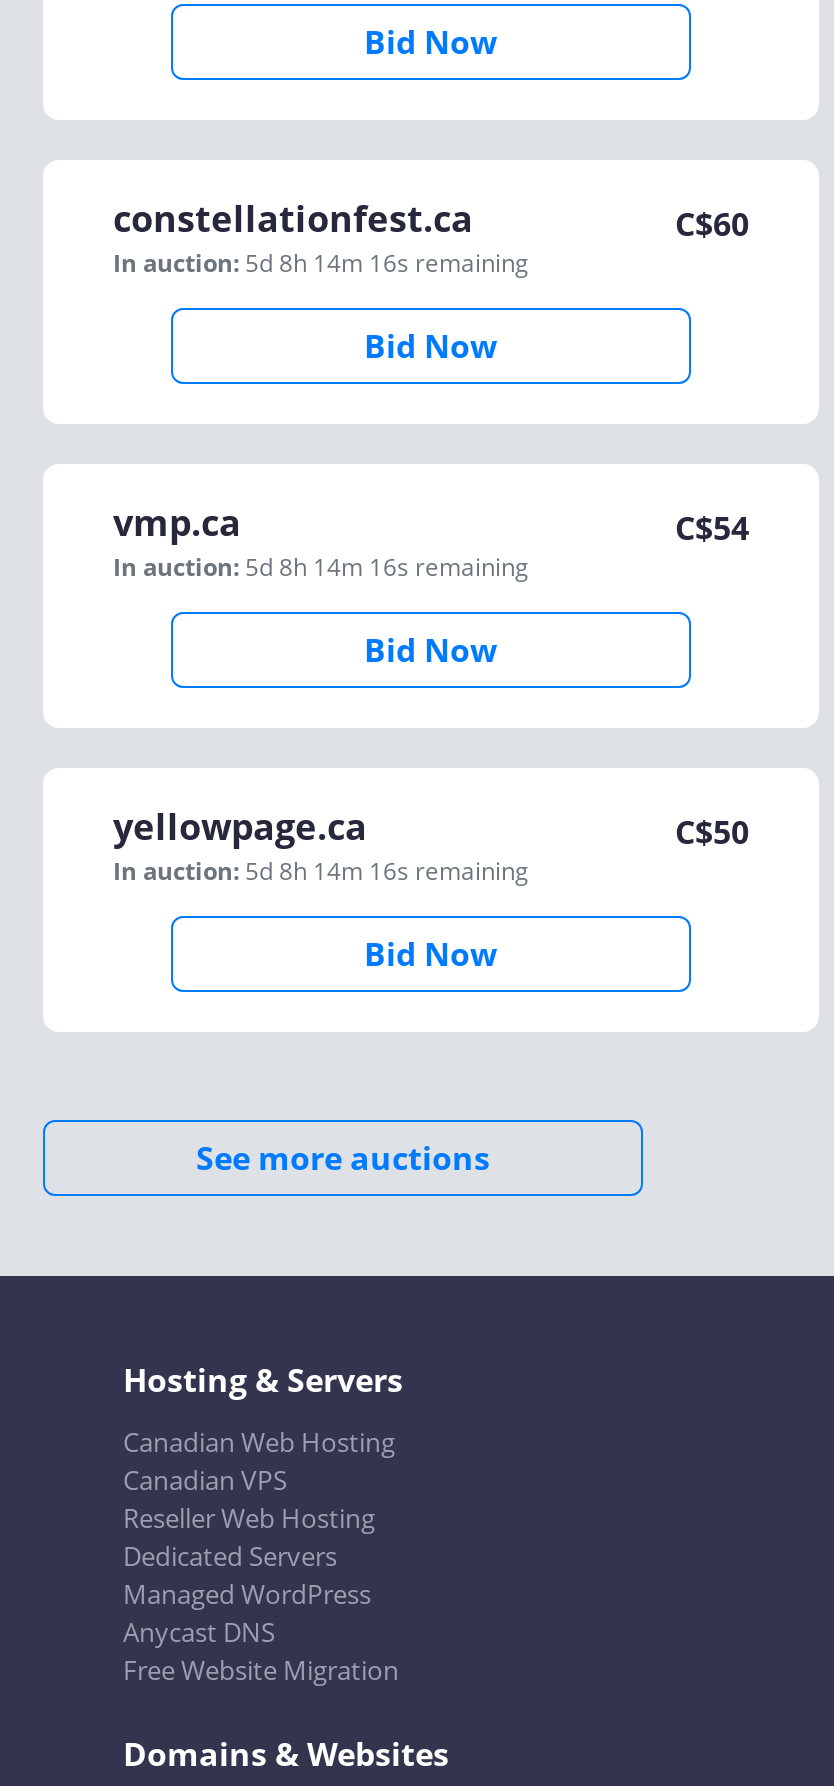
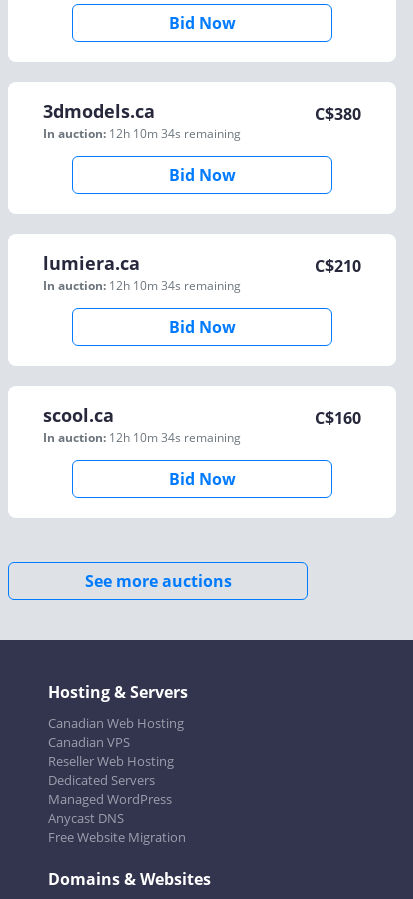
- constellationfest.ca
- In auction: 5d 8h 14m 16s remaining
+ 3dmodels.ca
+ In auction: 12h 10m 34s remaining

- C$60
+ C$380

- vmp.ca
- In auction: 5d 8h 14m 16s remaining
+ lumiera.ca
+ In auction: 12h 10m 34s remaining

- C$54
+ C$210

- yellowpage.ca
- In auction: 5d 8h 14m 16s remaining
+ scool.ca
+ In auction: 12h 10m 34s remaining

- C$50
+ C$160
